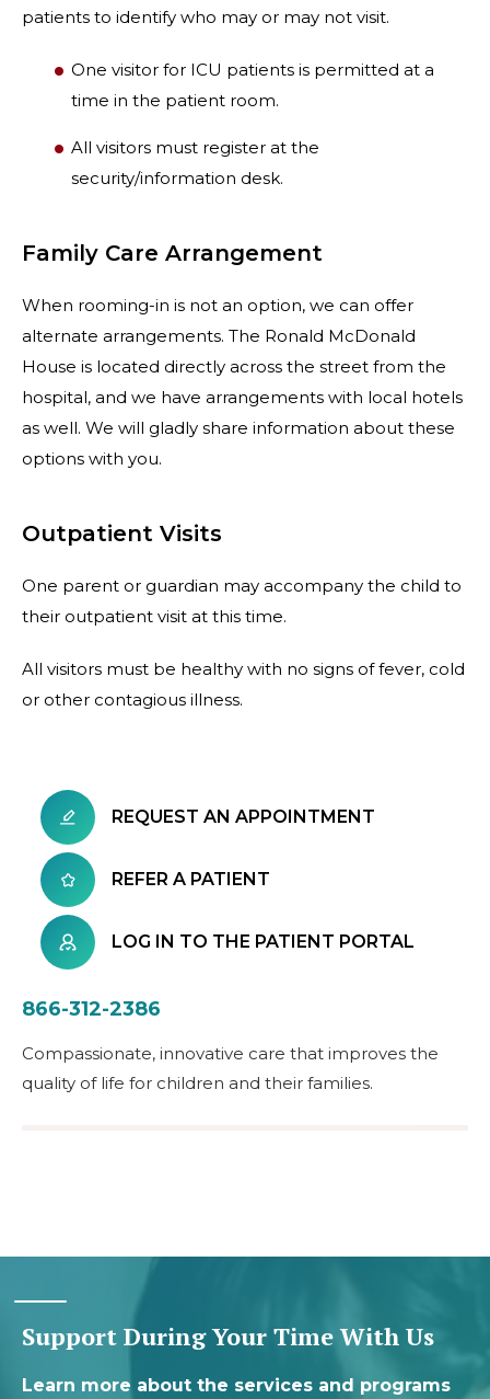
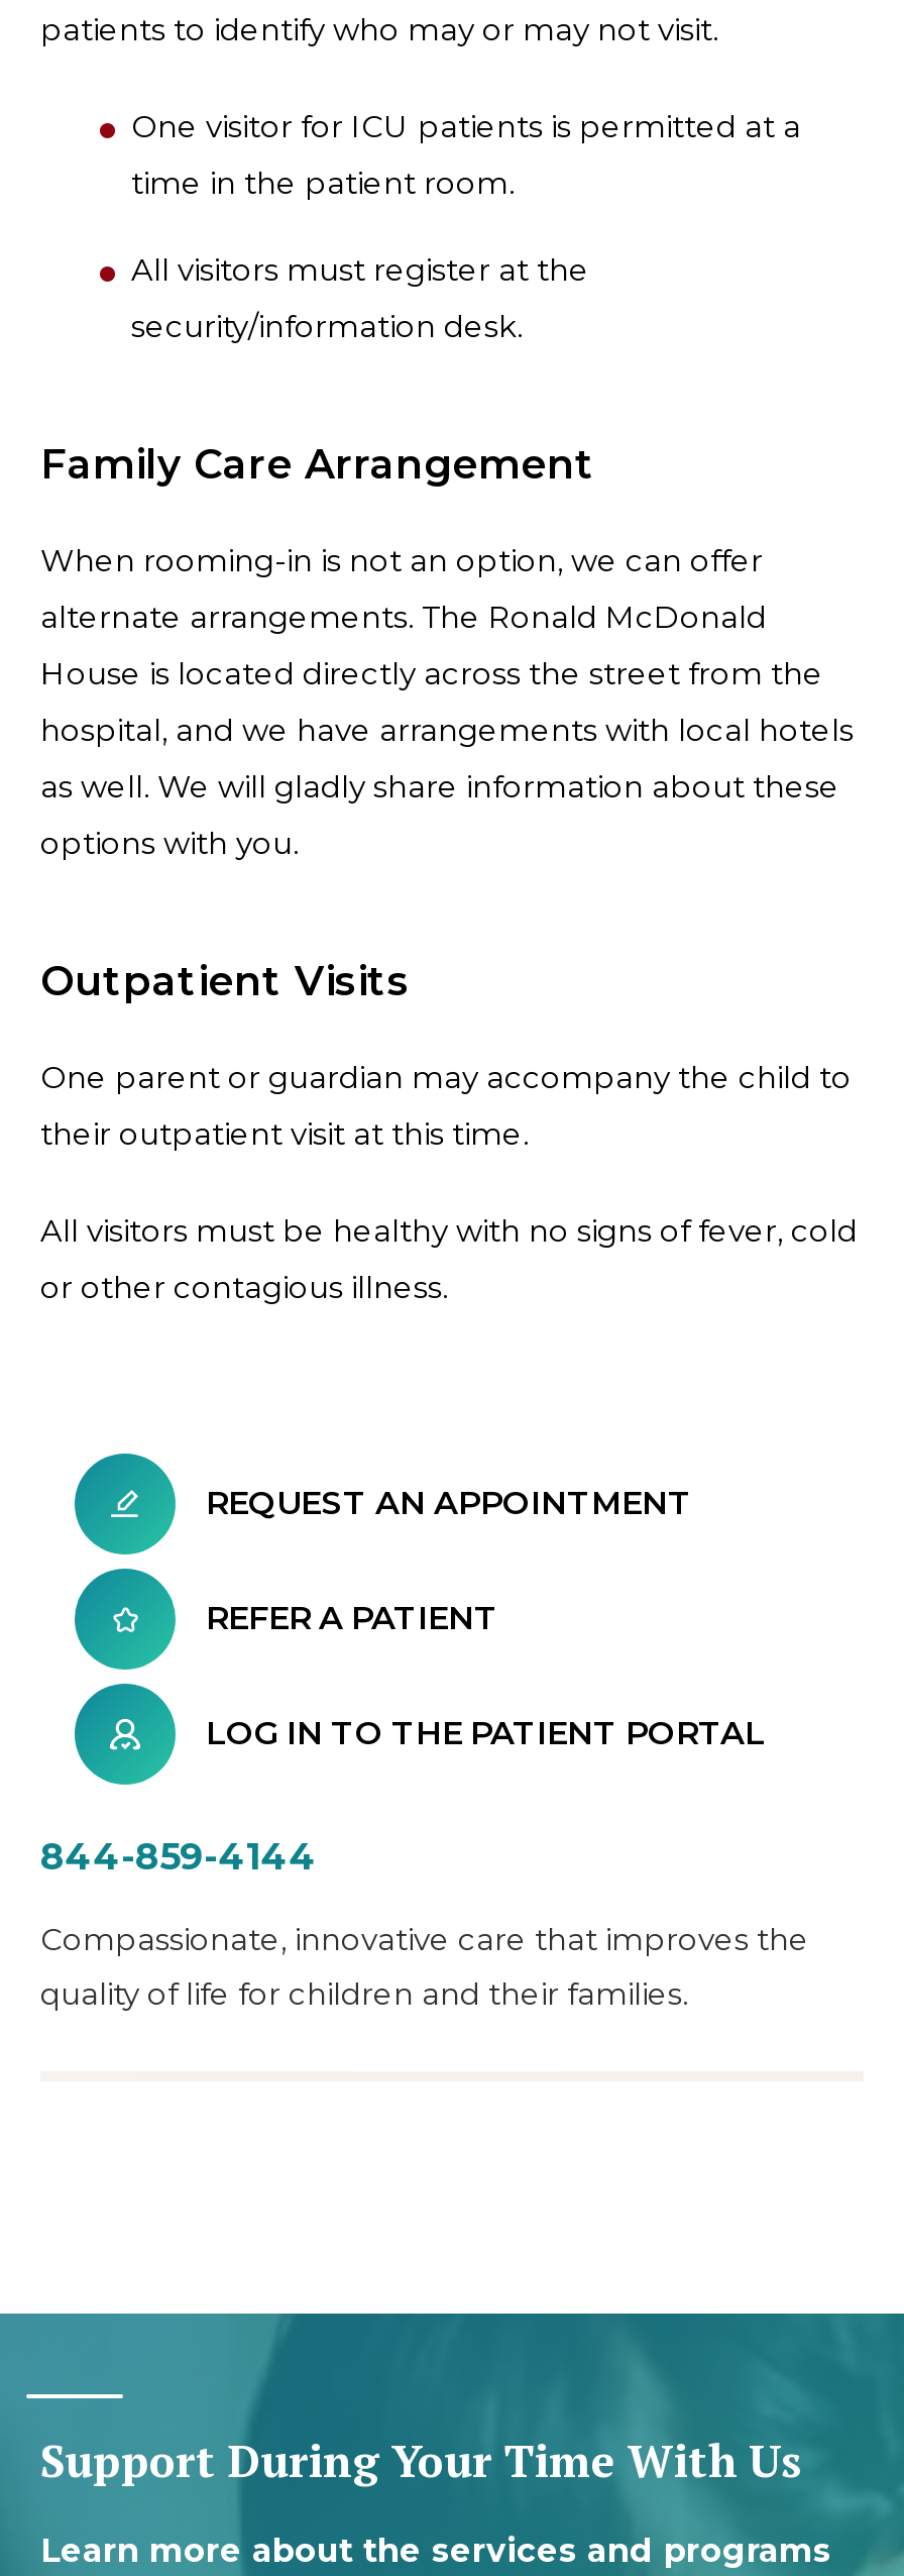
- 866-312-2386
+ 844-859-4144
